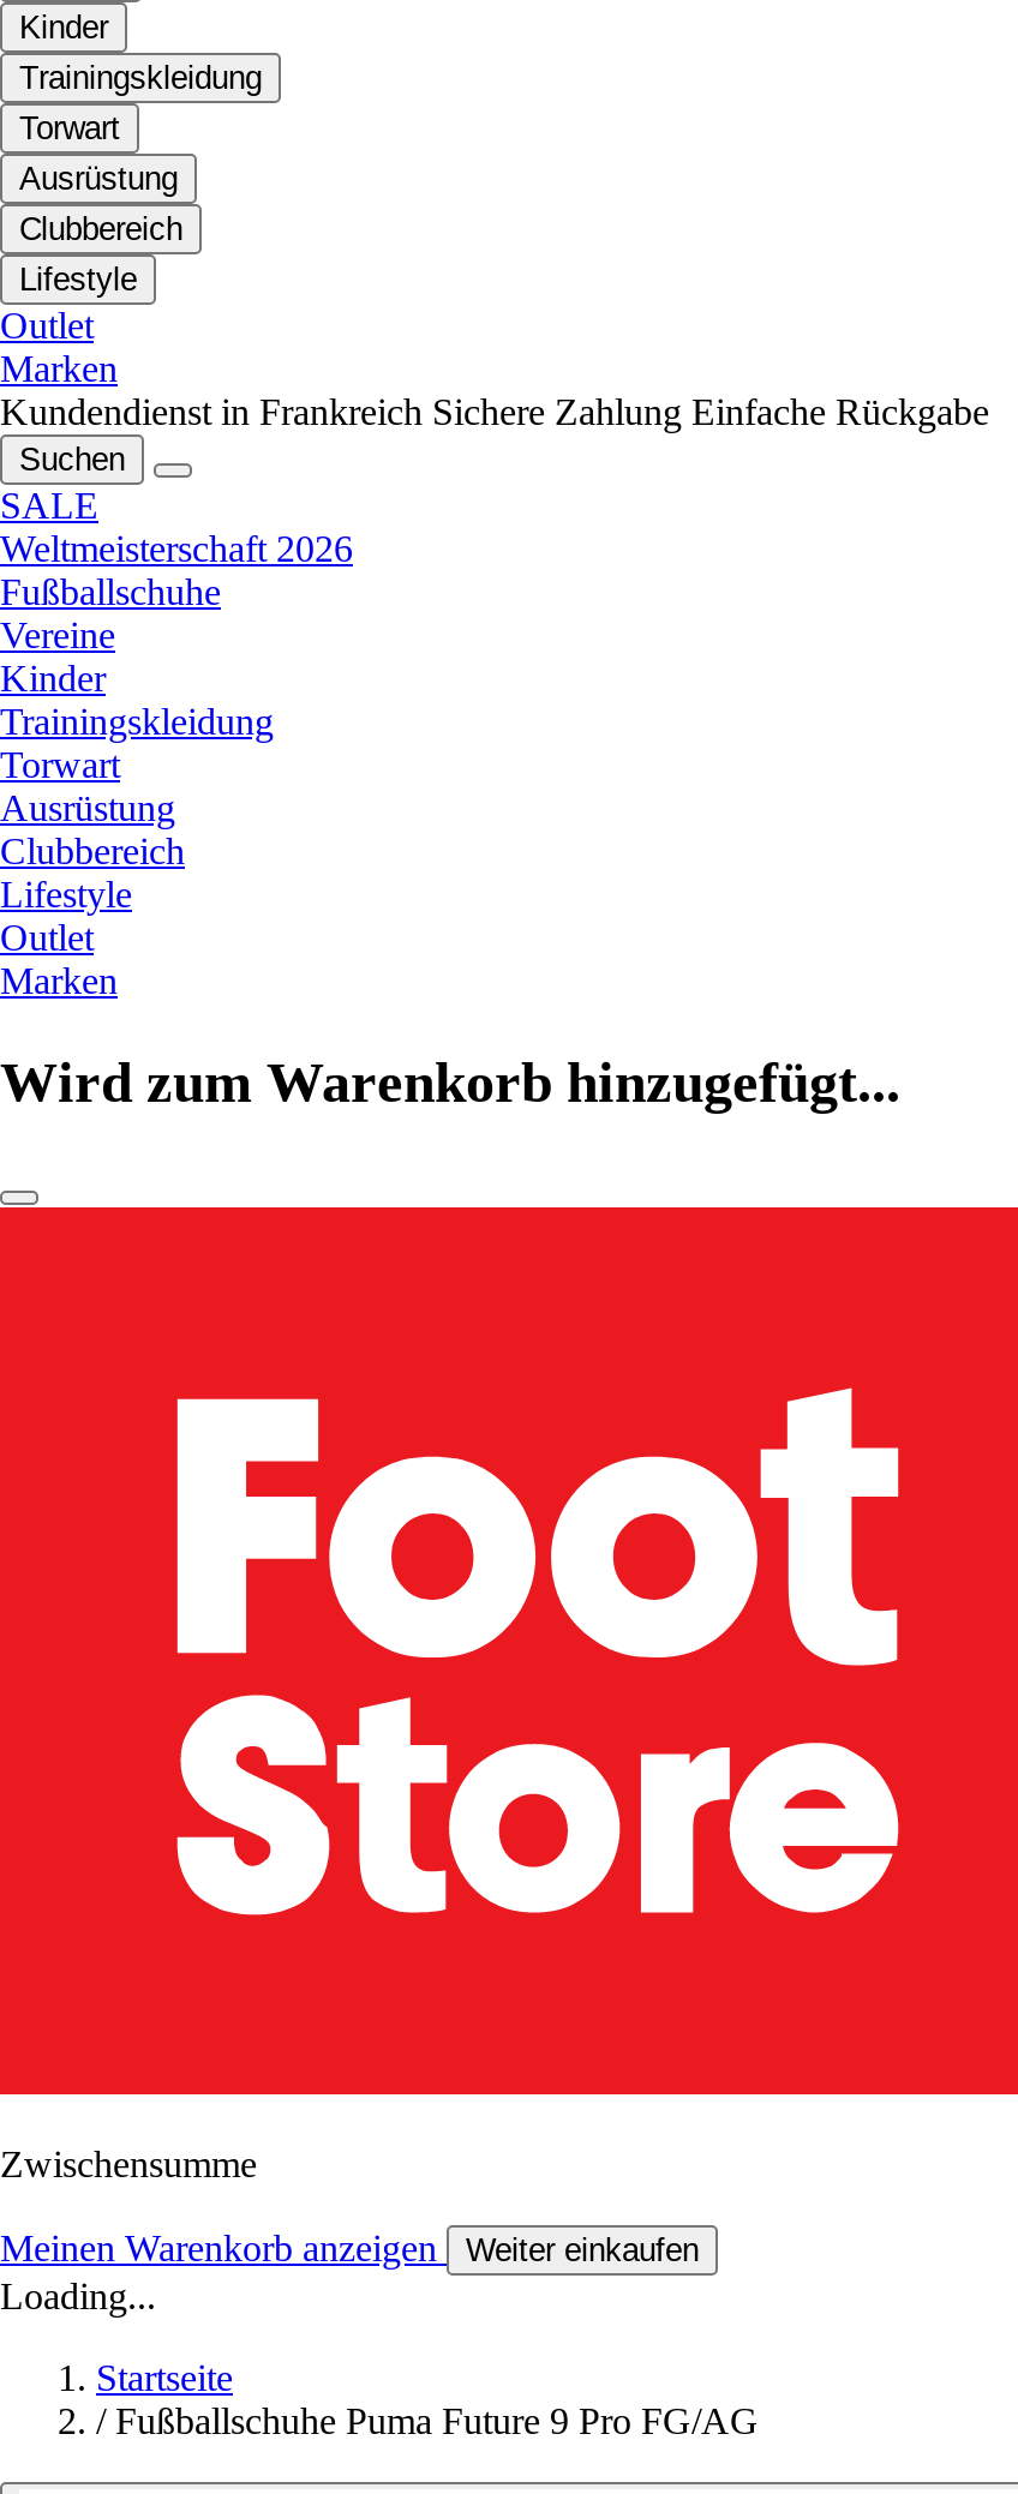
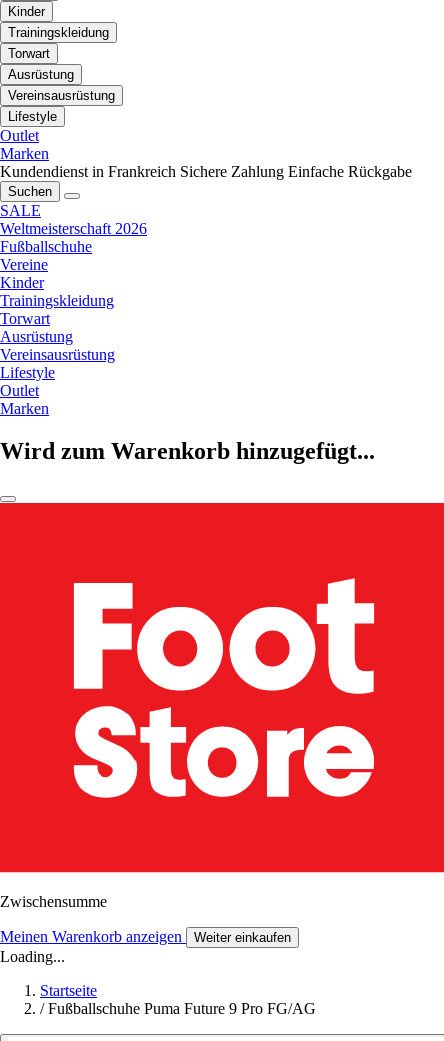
- Clubbereich
+ Vereinsausrüstung

- Clubbereich
+ Vereinsausrüstung
